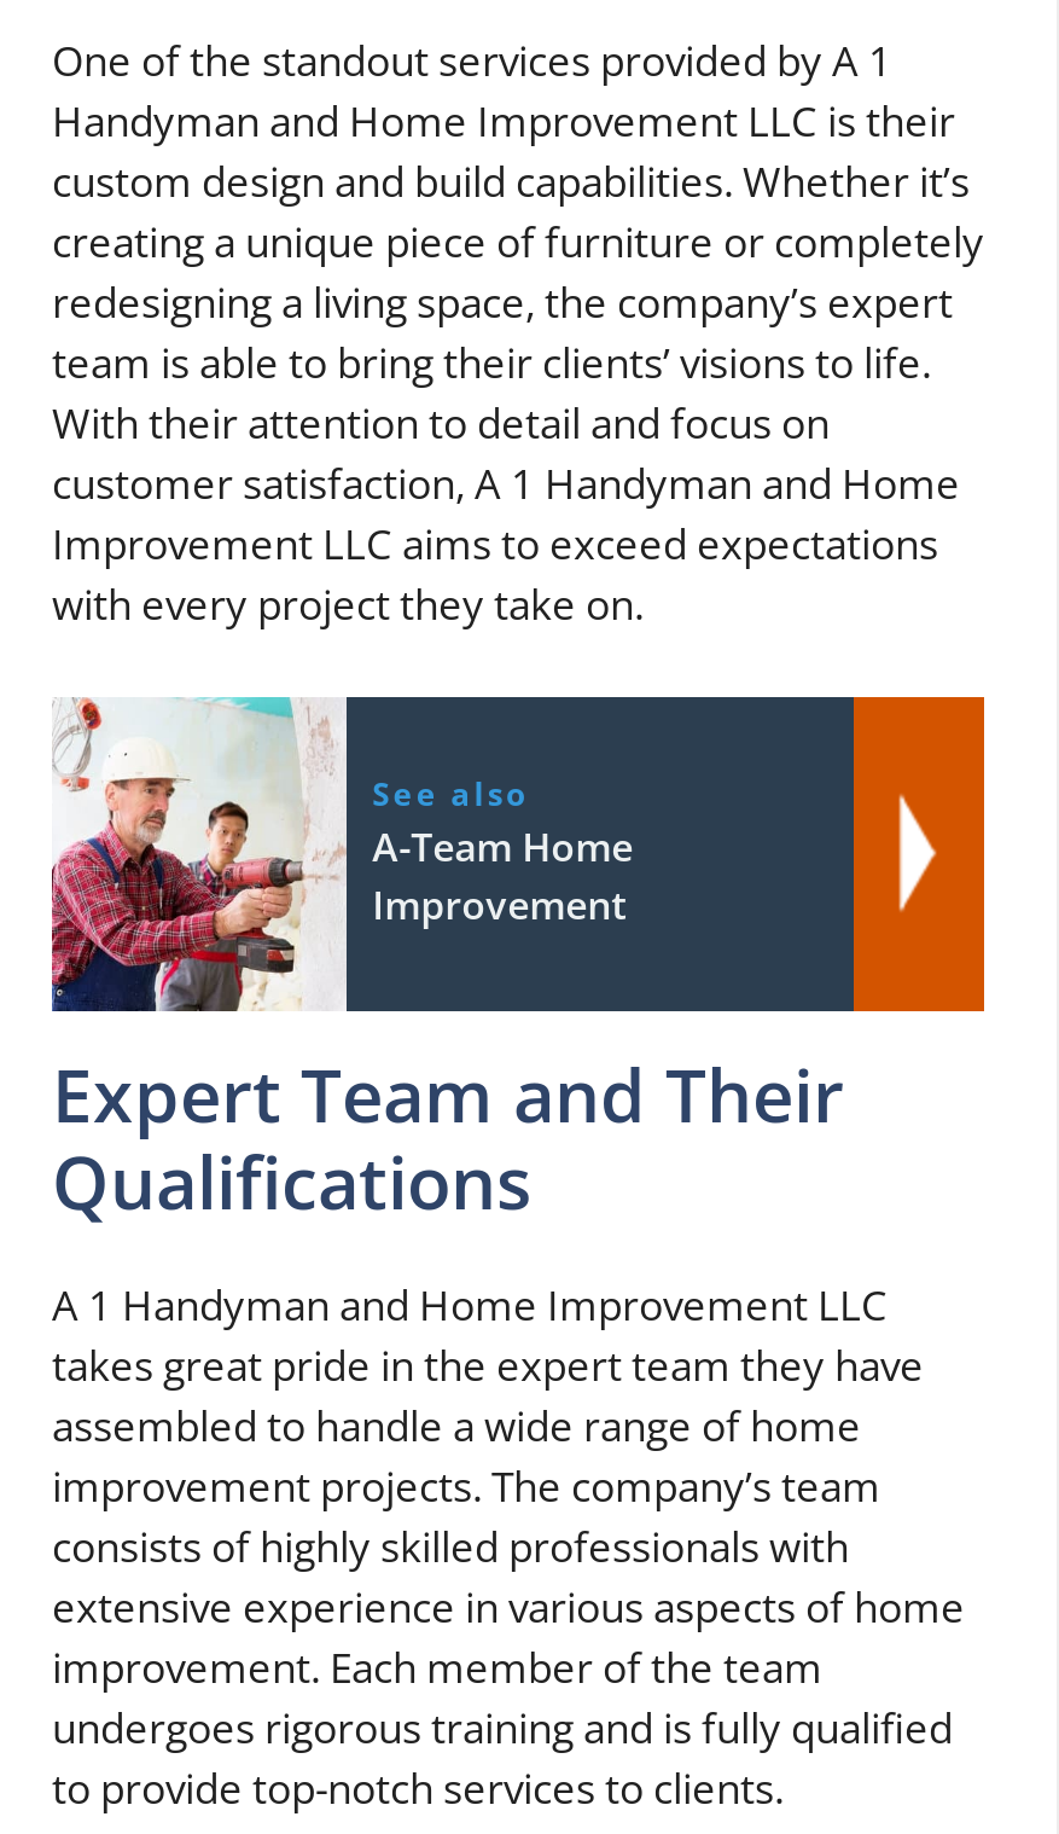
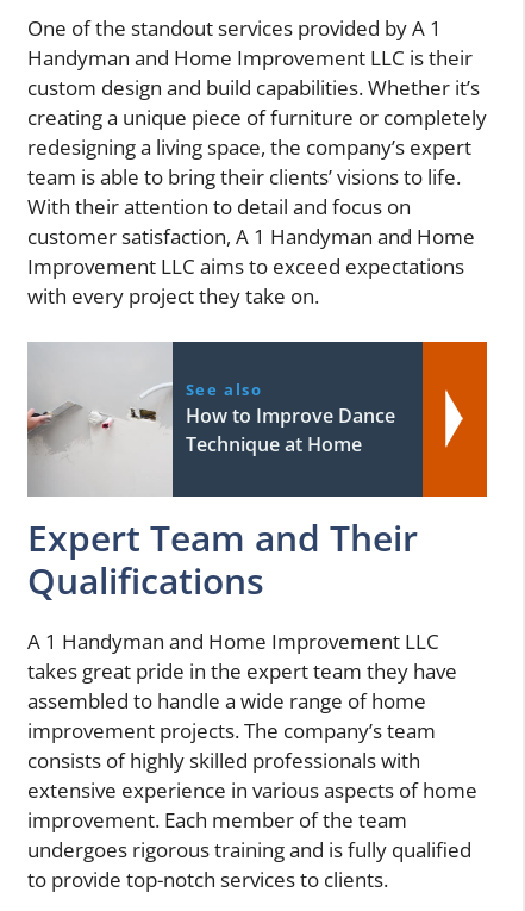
- [image]
- A-Team Home
- Improvement
+ [image]
+ How to Improve Dance
+ Technique at Home
